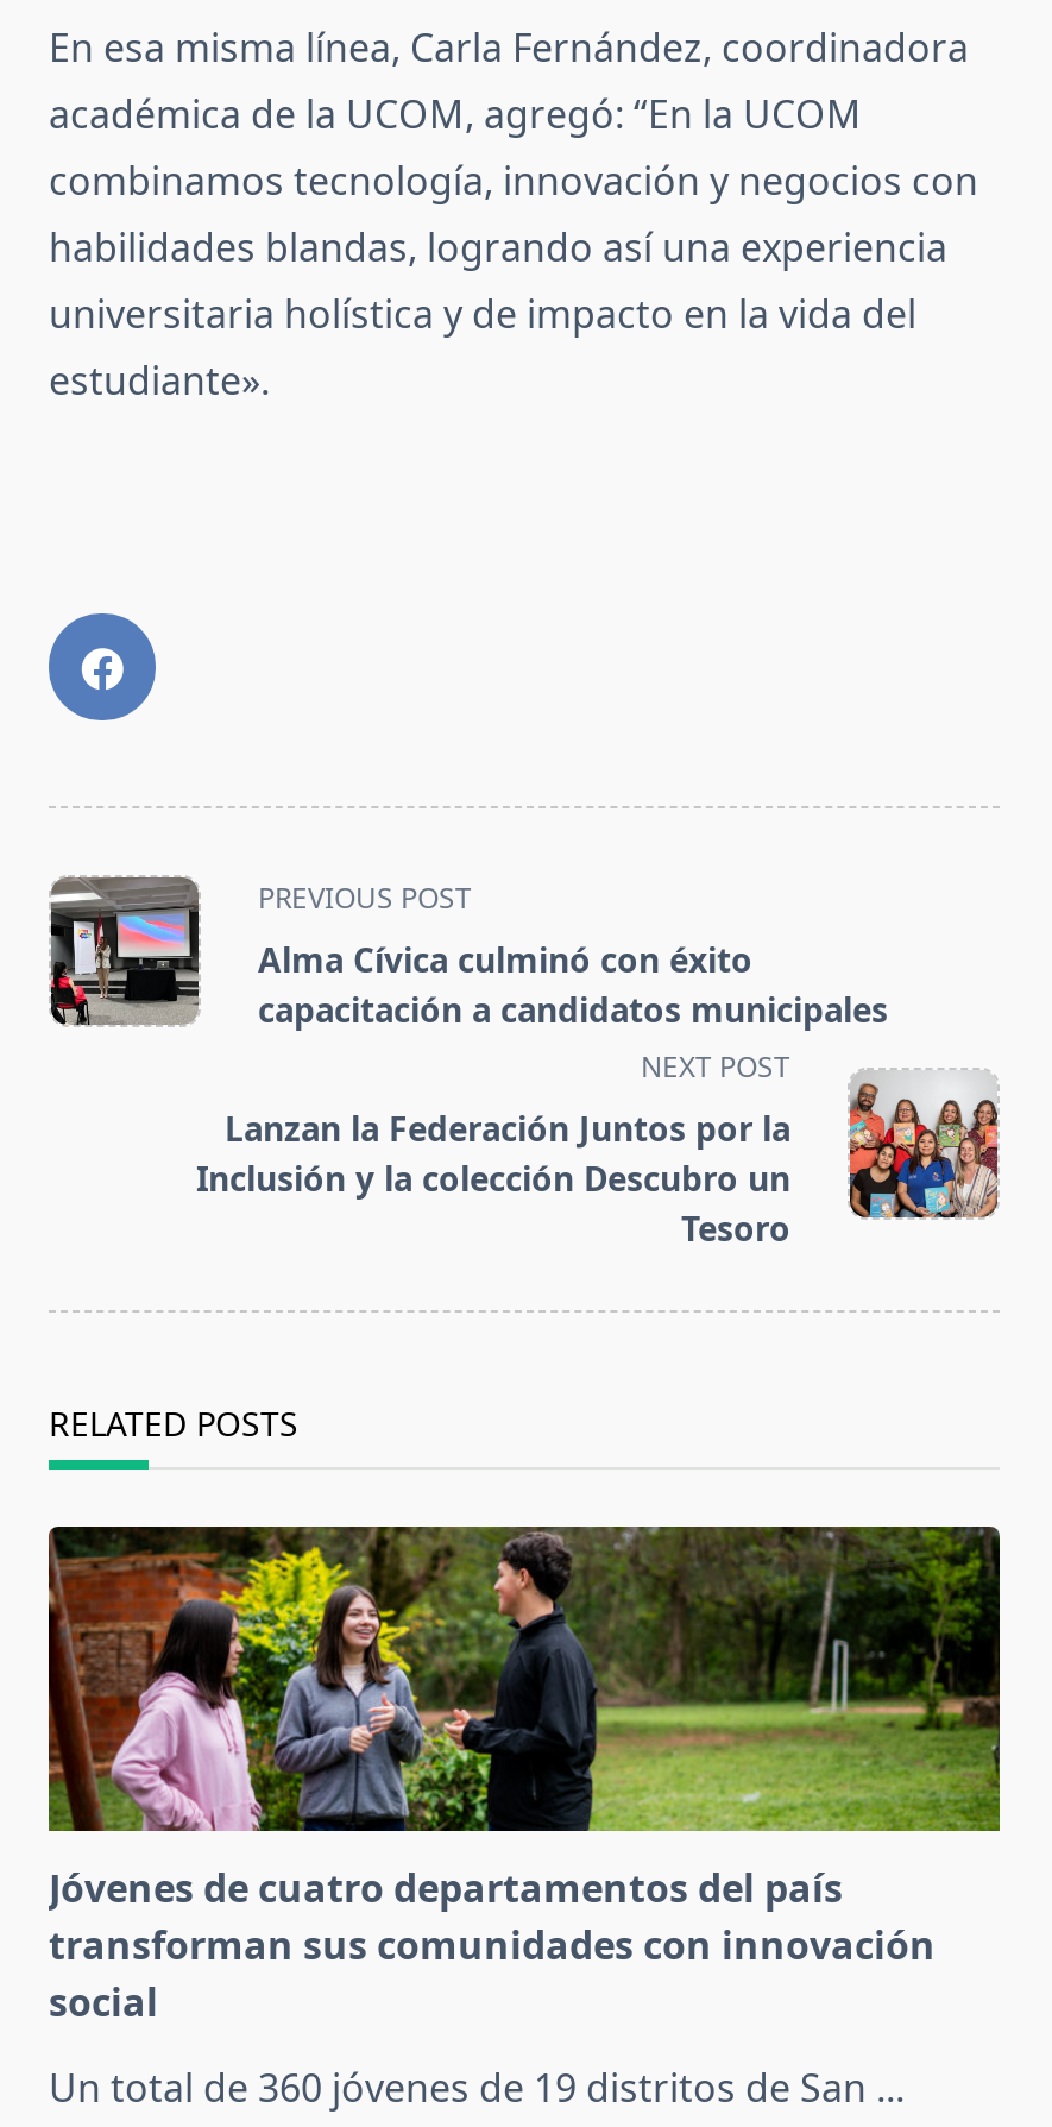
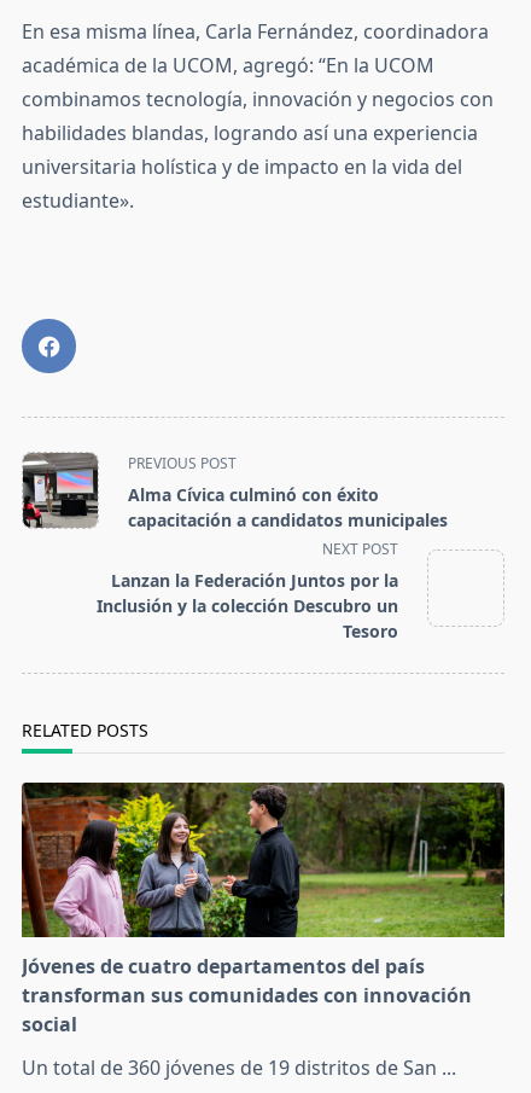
- [image]
